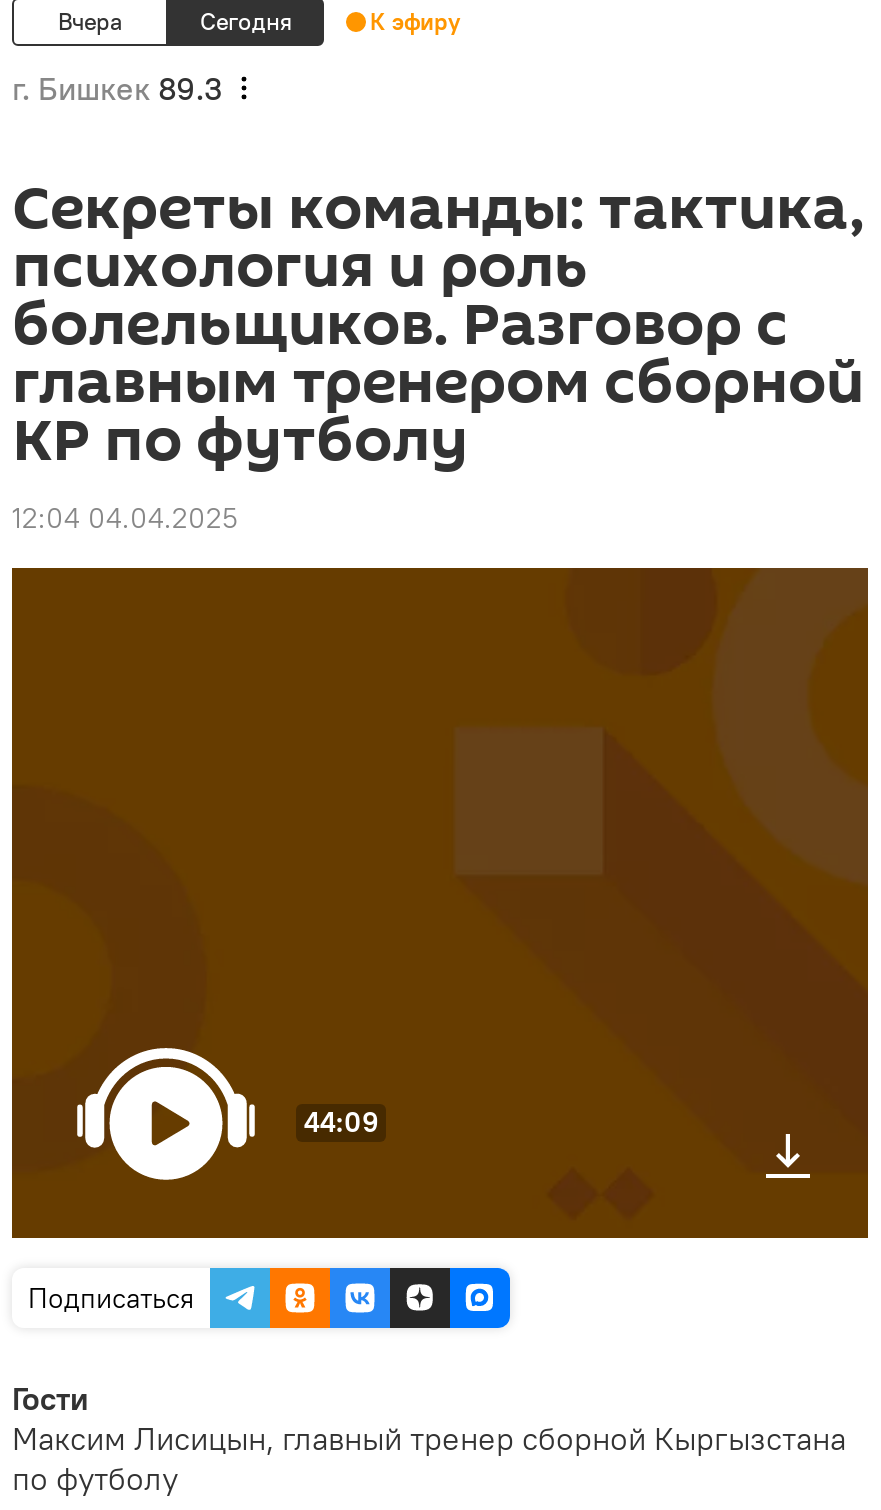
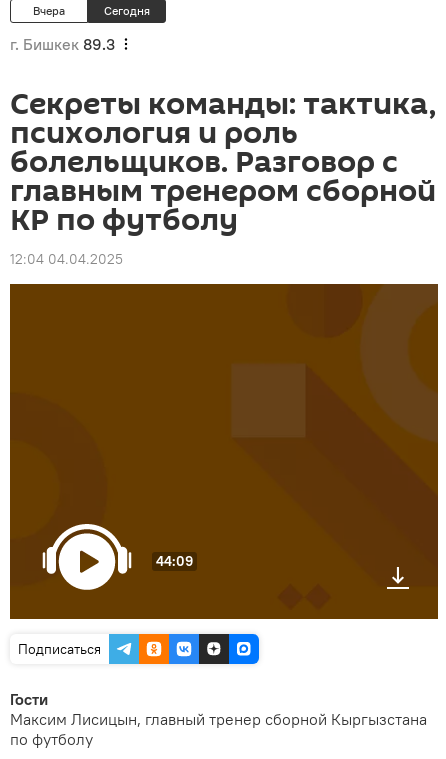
- К эфиру
